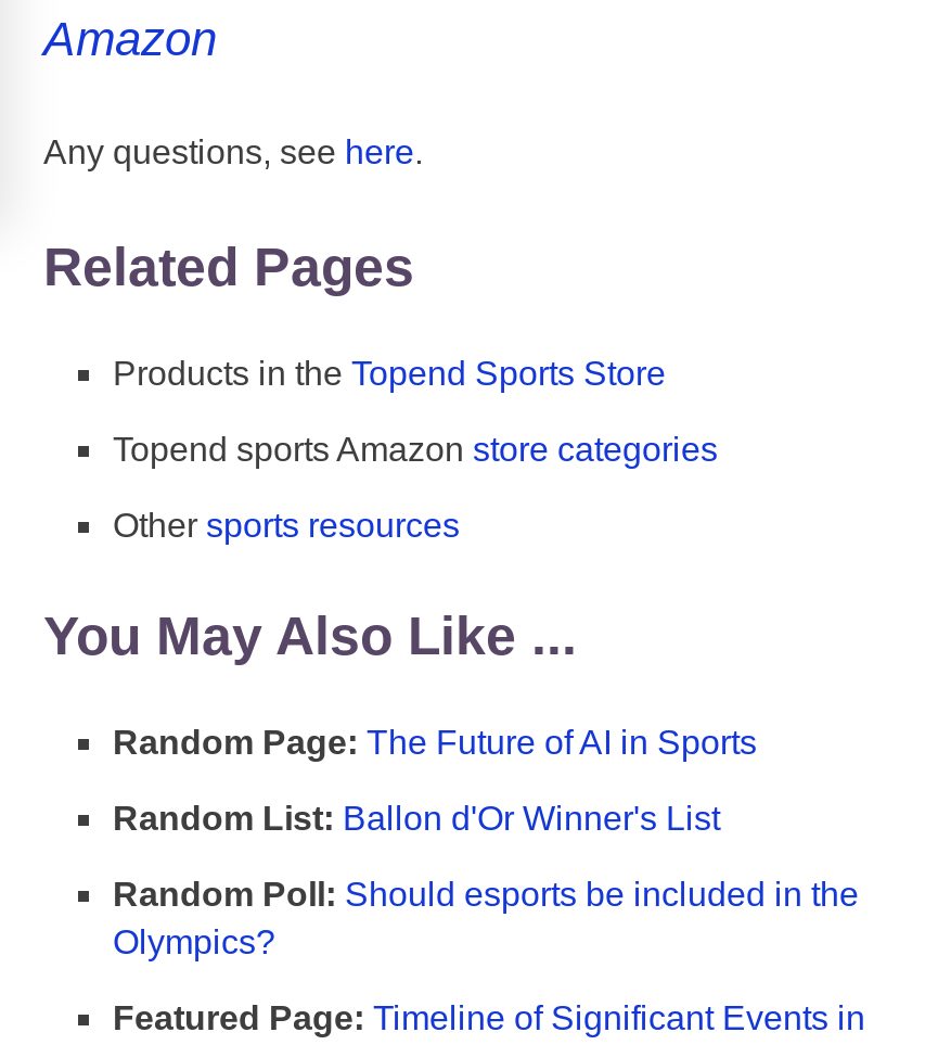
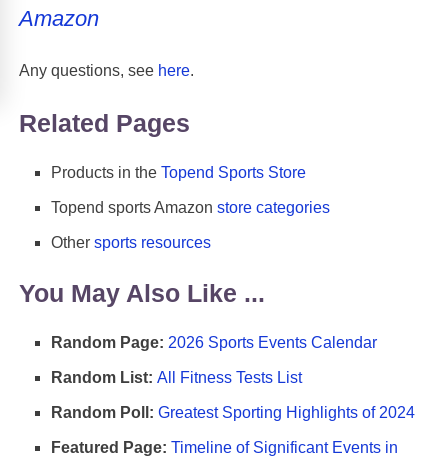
- Random Page: The Future of AI in Sports
+ Random Page: 2026 Sports Events Calendar

- Random List: Ballon d'Or Winner's List
+ Random List: All Fitness Tests List

- Random Poll: Should esports be included in the
- Olympics?
+ Random Poll: Greatest Sporting Highlights of 2024
